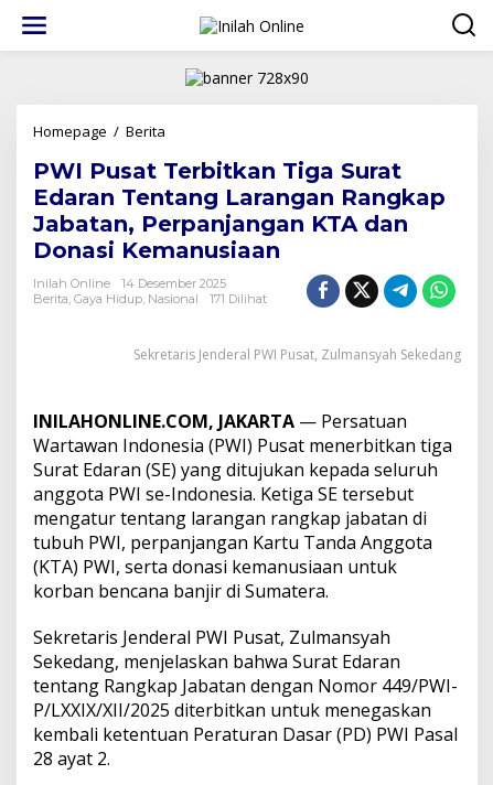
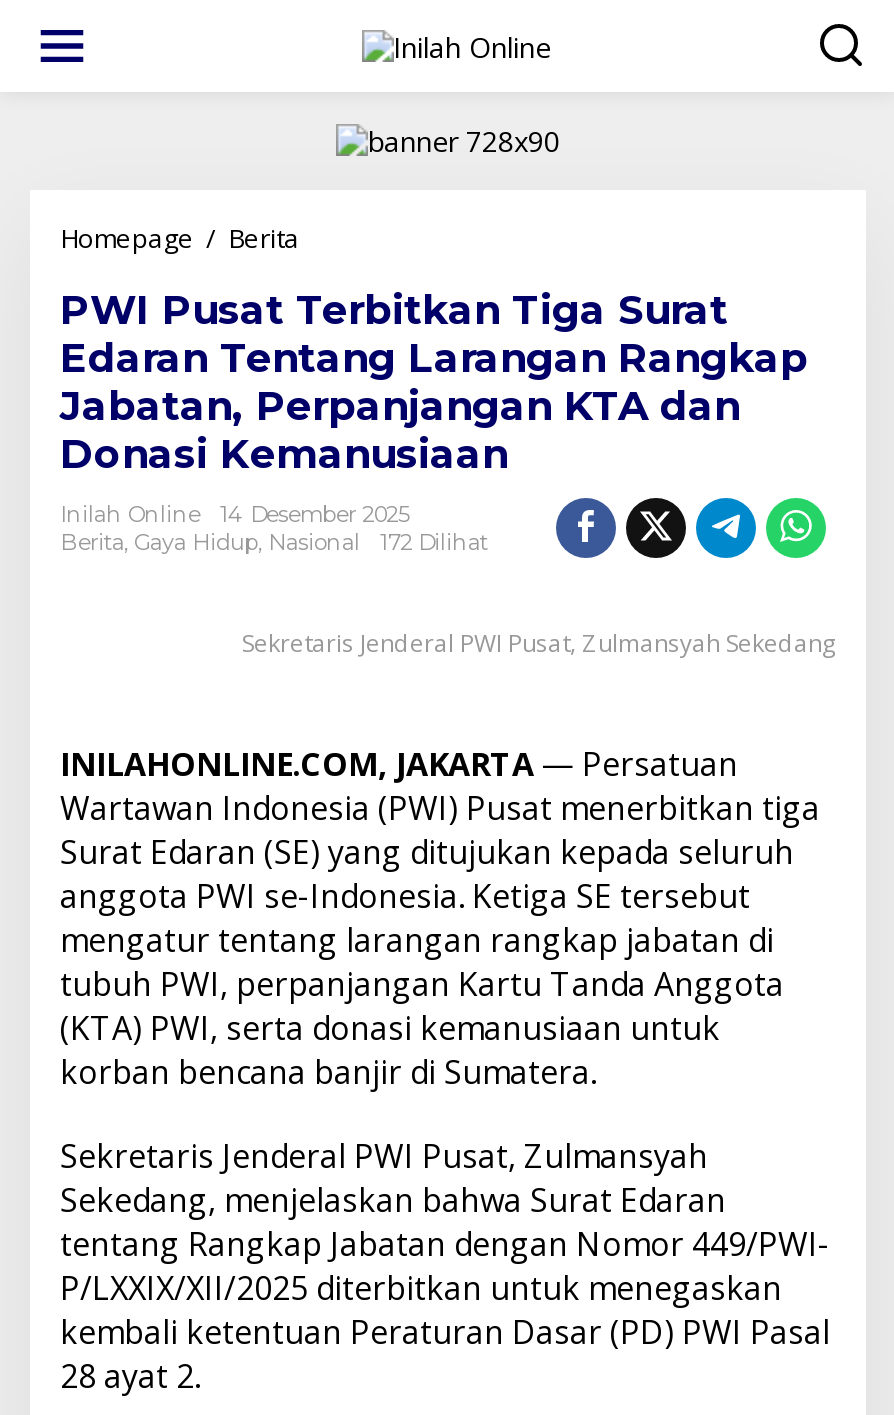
- 171 Dilihat
+ 172 Dilihat
